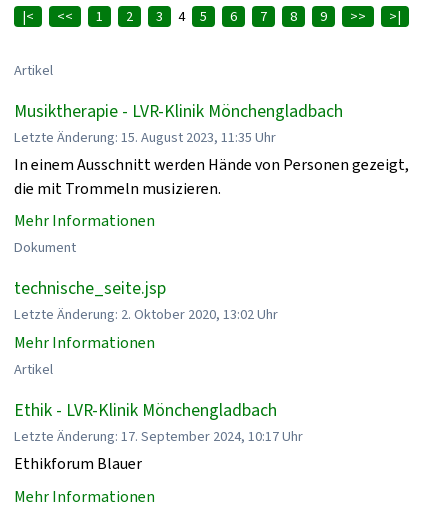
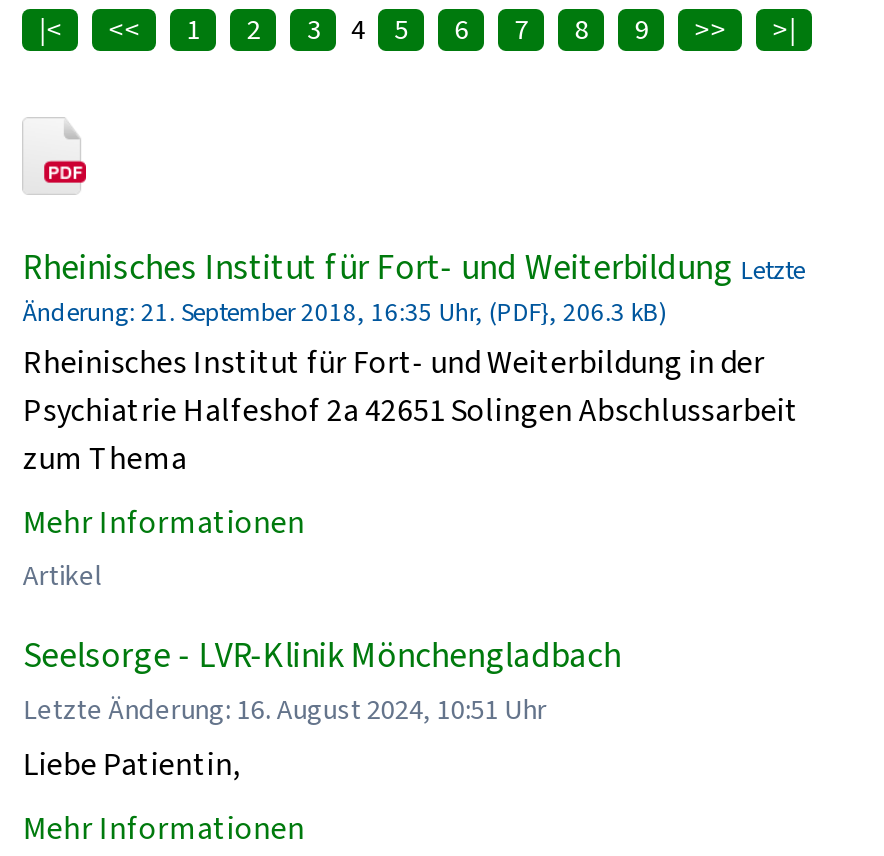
- Artikel
- Musiktherapie - LVR-Klinik Mönchengladbach
- Letzte Änderung: 15. August 2023, 11:35 Uhr
- In einem Ausschnitt werden Hände von Personen gezeigt,
- die mit Trommeln musizieren.
- Mehr Informationen
- Dokument
- technische_seite.jsp
- Letzte Änderung: 2. Oktober 2020, 13:02 Uhr
+ Rheinisches Institut für Fort- und Weiterbildung Letzte
+ Änderung: 21. September 2018, 16:35 Uhr, (PDF}, 206.3 kB)
+ Rheinisches Institut für Fort- und Weiterbildung in der
+ Psychiatrie Halfeshof 2a 42651 Solingen Abschlussarbeit
+ zum Thema

- Ethik - LVR-Klinik Mönchengladbach
- Letzte Änderung: 17. September 2024, 10:17 Uhr
- Ethikforum Blauer
+ Seelsorge - LVR-Klinik Mönchengladbach
+ Letzte Änderung: 16. August 2024, 10:51 Uhr
+ Liebe Patientin,
